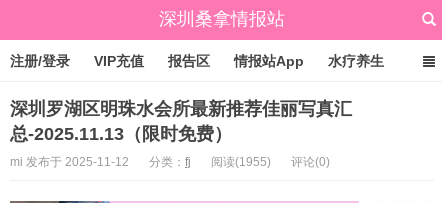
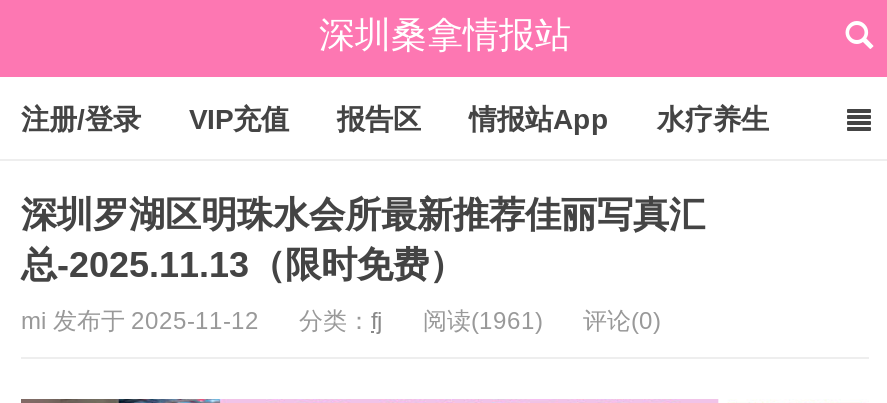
- 阅读(1955)
+ 阅读(1961)
